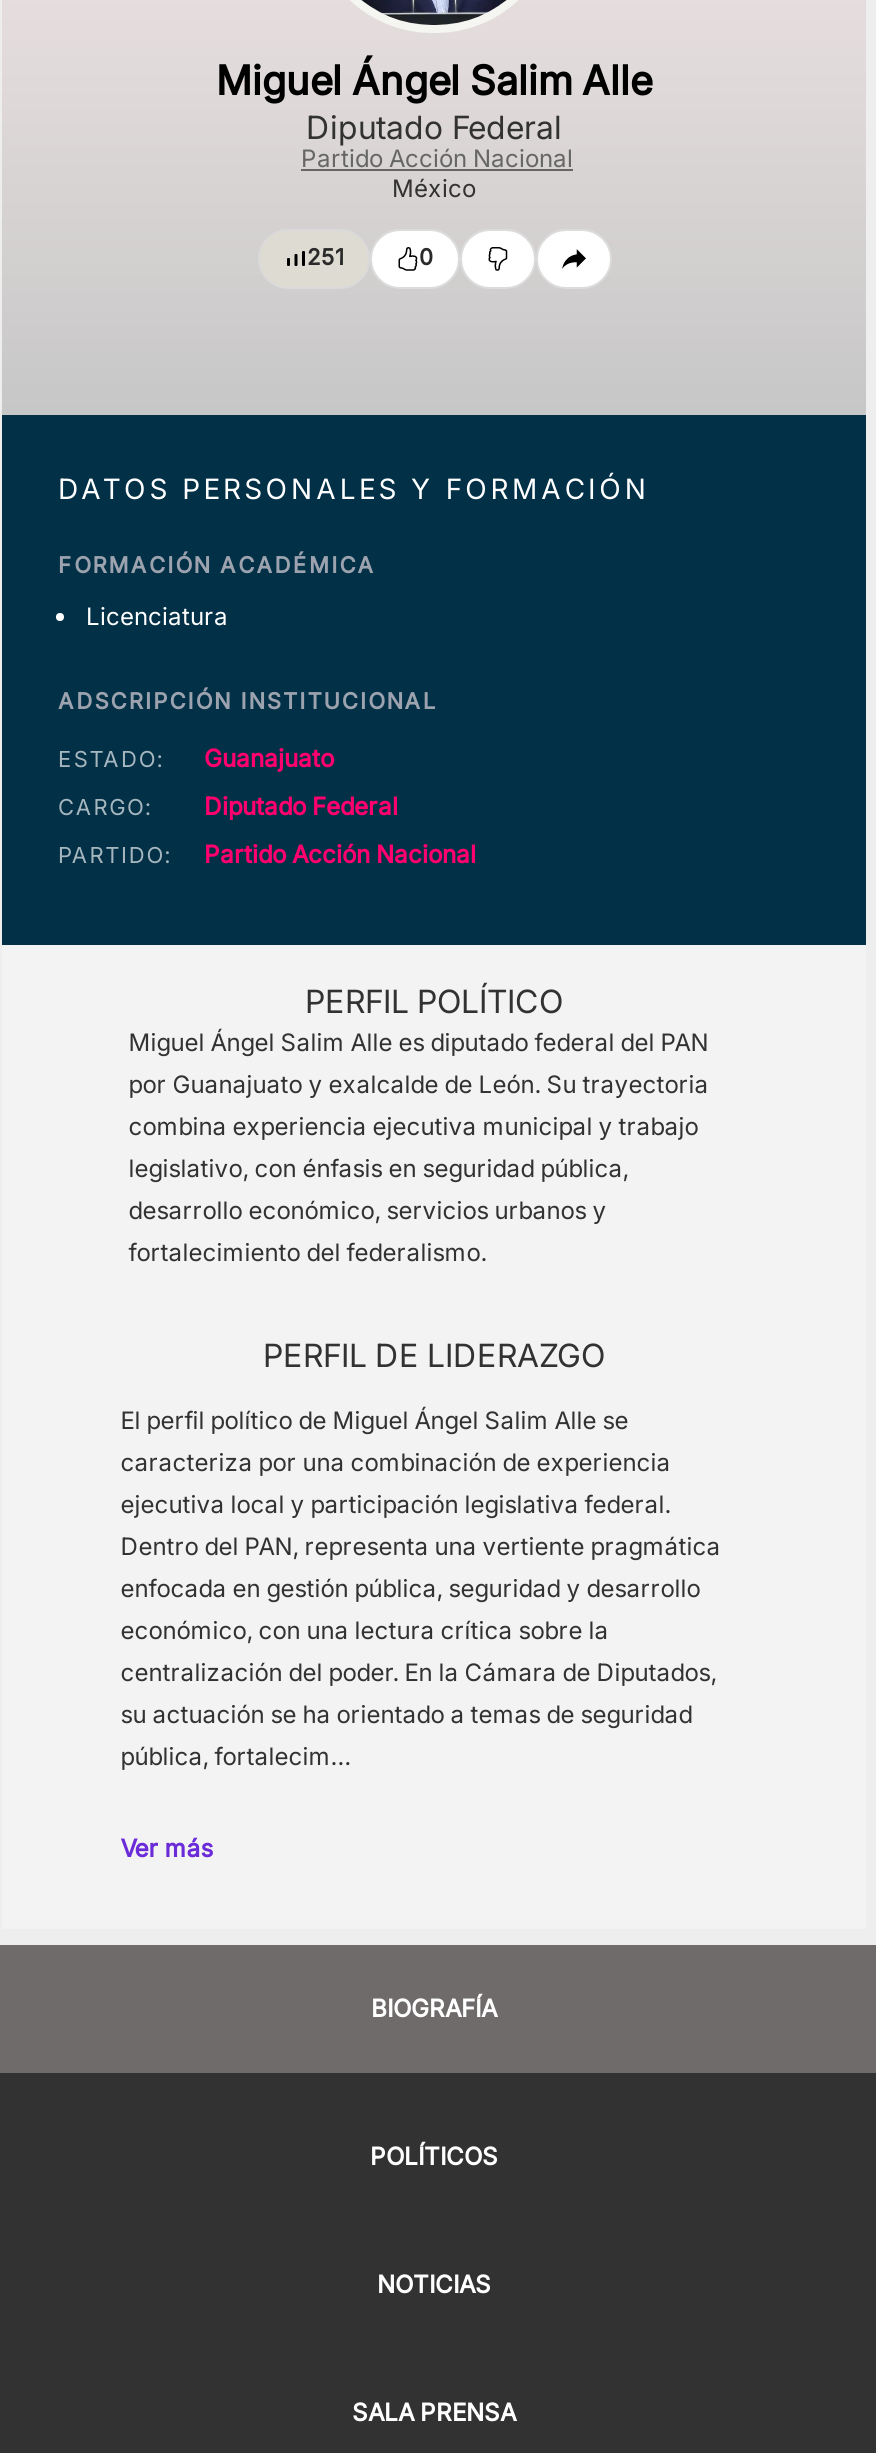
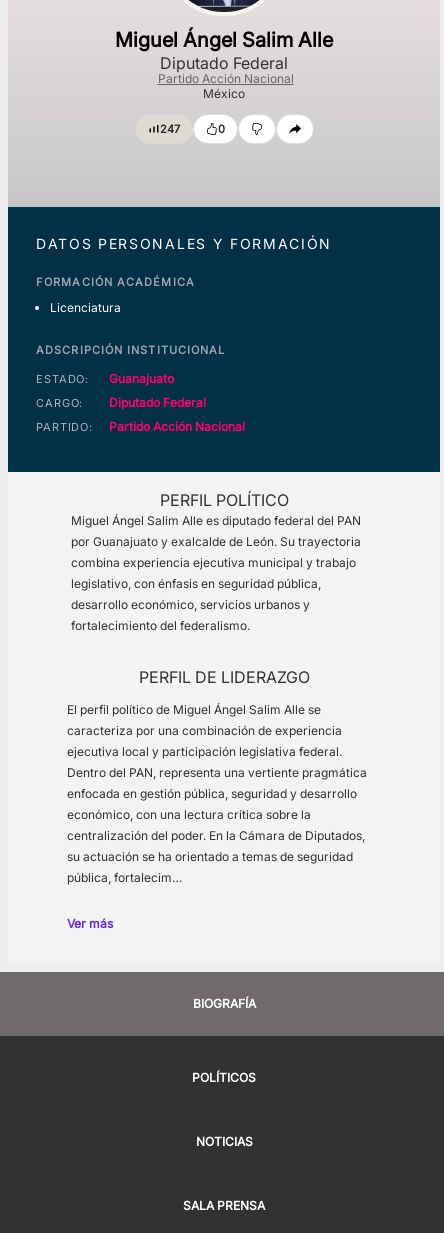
- 251
+ 247
